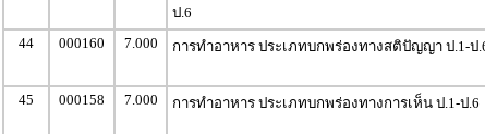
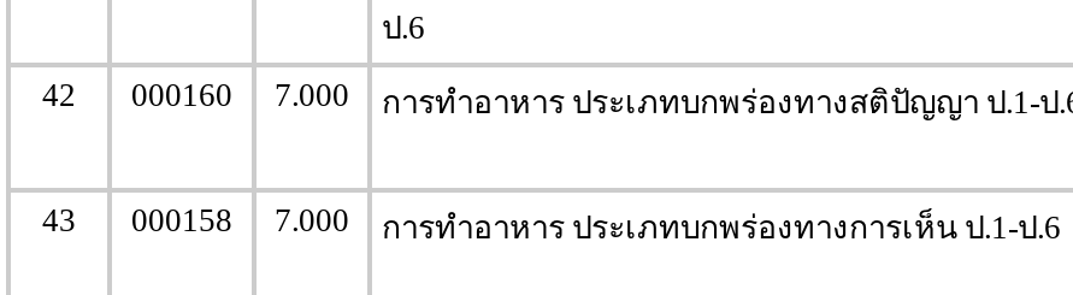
- 44
+ 42

- 45 000158 7.000 การทำอาหาร ประเภทบกพร่องทางการเห็น ป.1-ป.6
+ 43 000158 7.000 การทำอาหาร ประเภทบกพร่องทางการเห็น ป.1-ป.6
